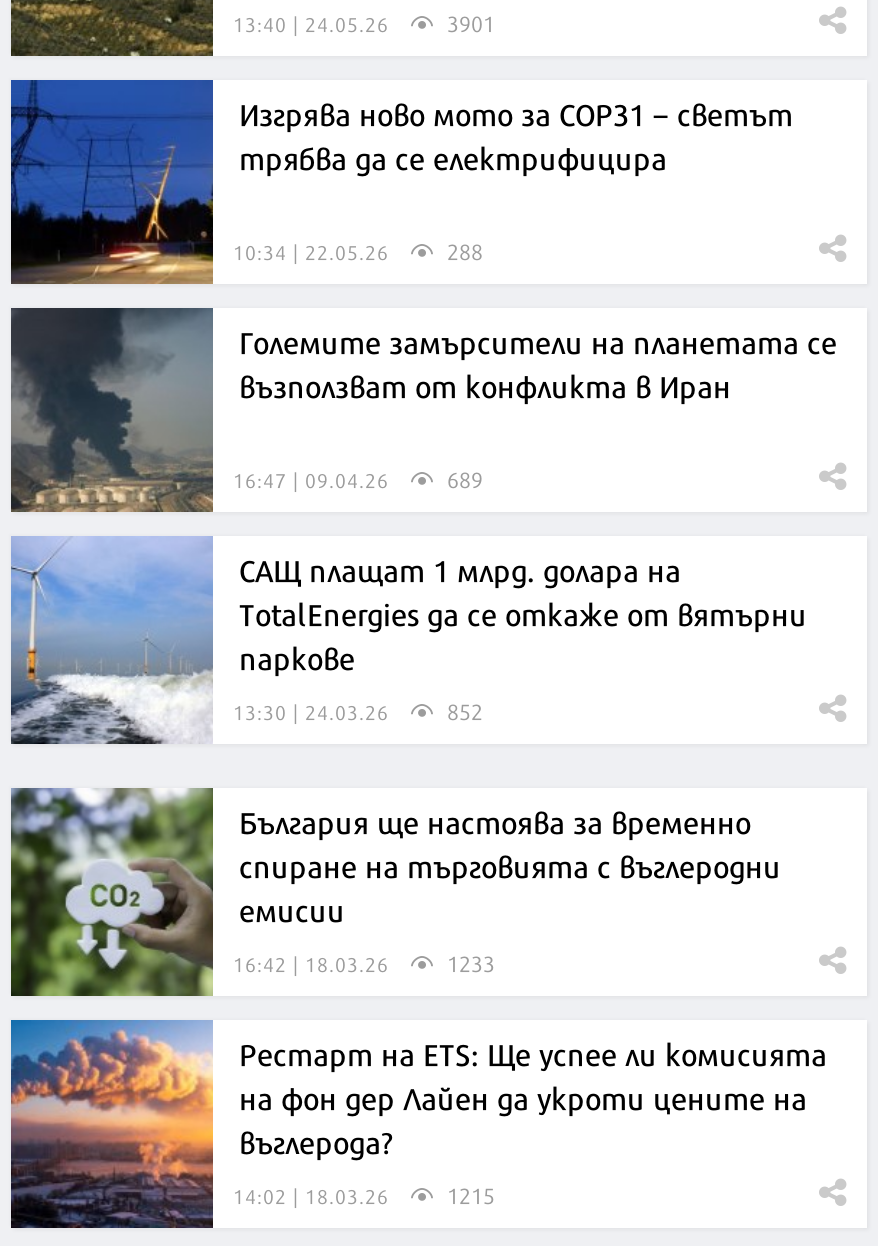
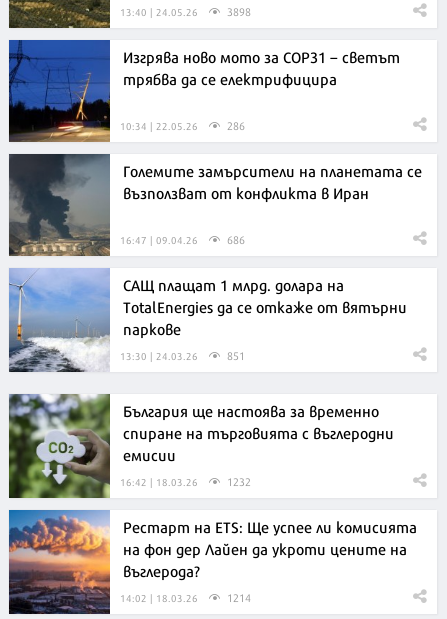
- 3901
+ 3898

- 288
+ 286

- 689
+ 686

- 852
+ 851

- 1233
+ 1232

- 1215
+ 1214
